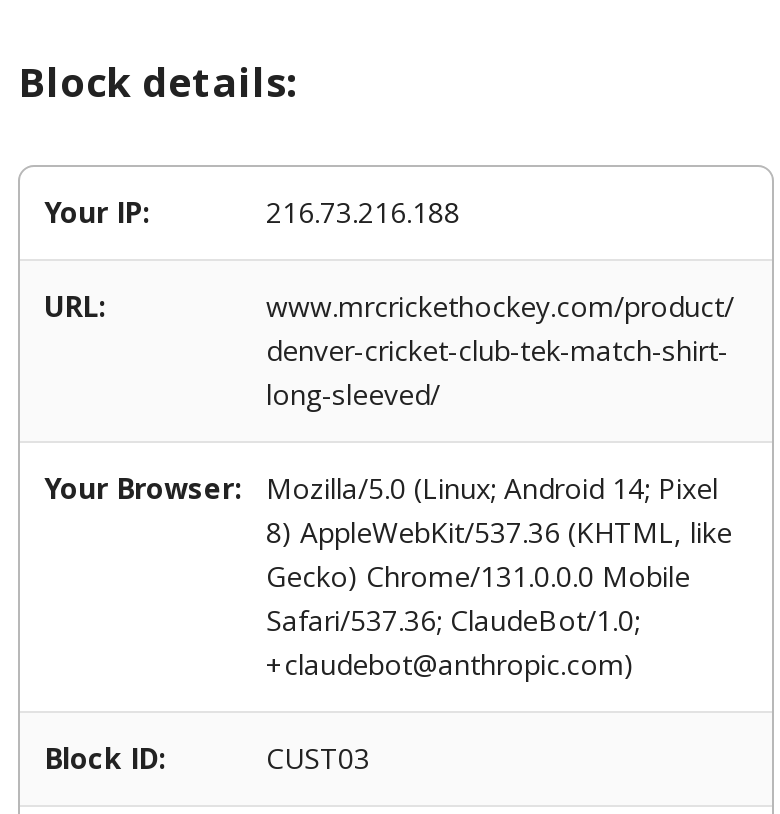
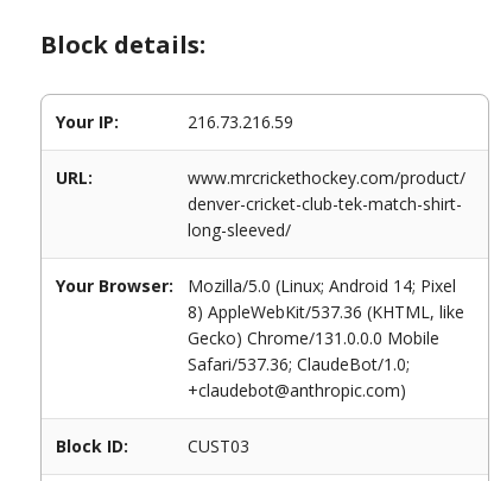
- 216.73.216.188
+ 216.73.216.59
